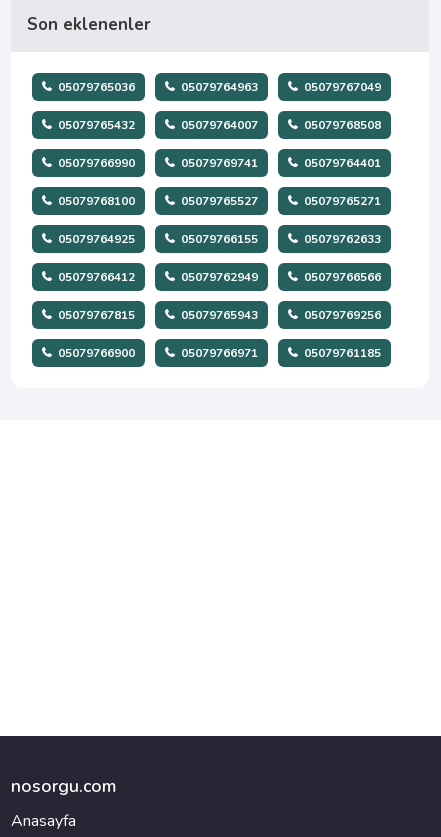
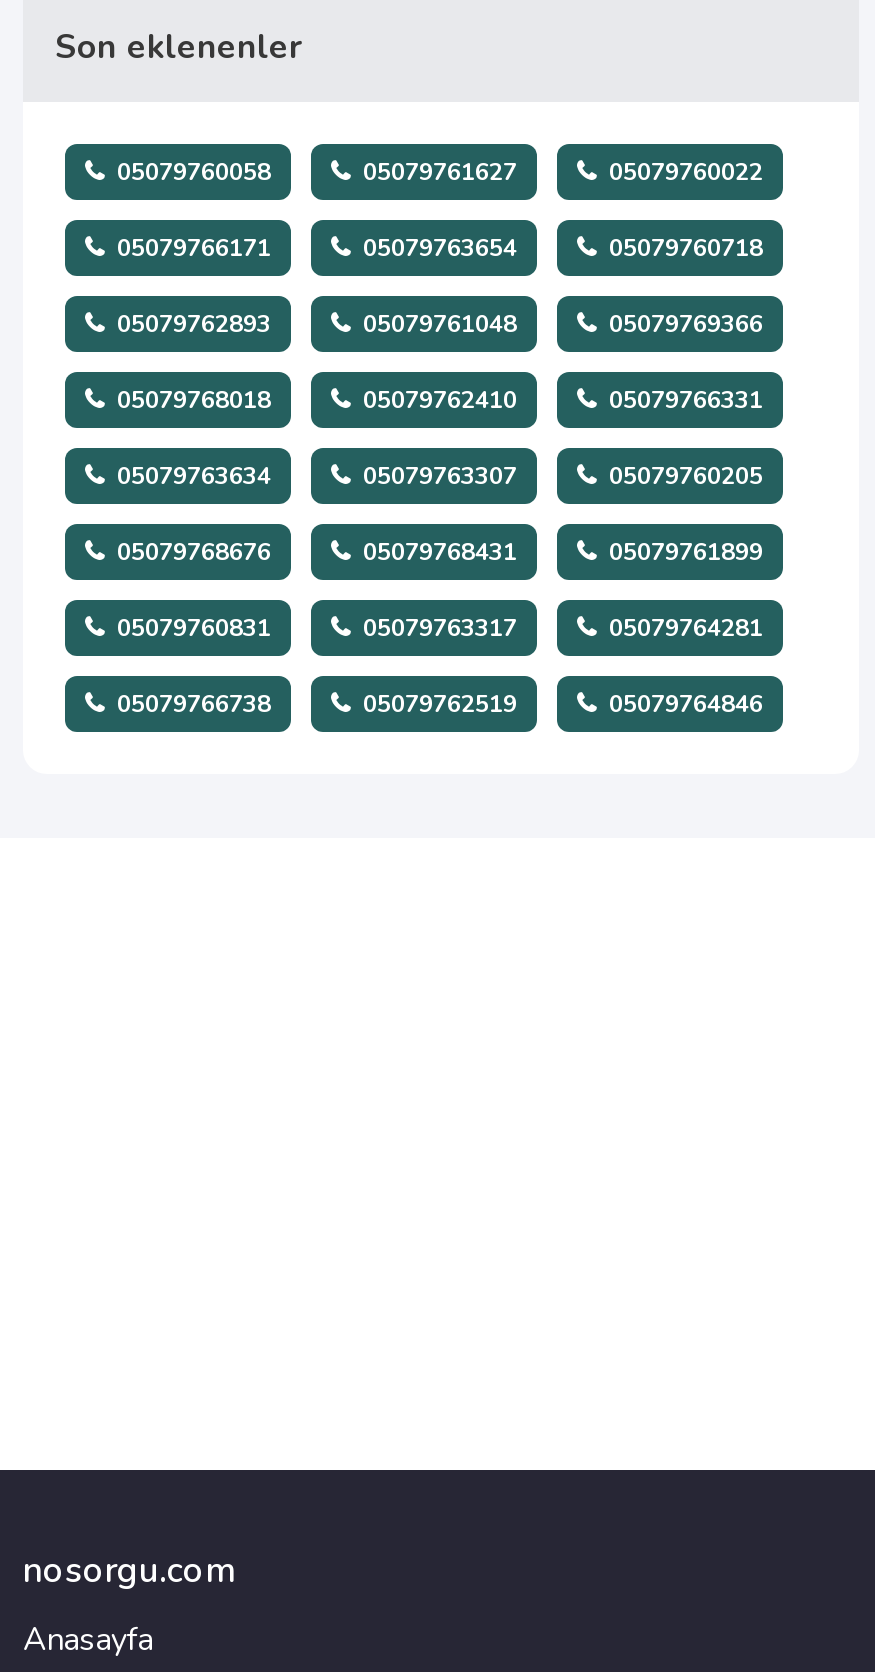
- 05079765036
+ 05079760058

- 05079764963
+ 05079761627

- 05079767049
+ 05079760022

- 05079765432
+ 05079766171

- 05079764007
+ 05079763654

- 05079768508
+ 05079760718

- 05079766990
+ 05079762893

- 05079769741
+ 05079761048

- 05079764401
+ 05079769366

- 05079768100
+ 05079768018

- 05079765527
+ 05079762410

- 05079765271
+ 05079766331

- 05079764925
+ 05079763634

- 05079766155
+ 05079763307

- 05079762633
+ 05079760205

- 05079766412
+ 05079768676

- 05079762949
+ 05079768431

- 05079766566
+ 05079761899

- 05079767815
+ 05079760831

- 05079765943
+ 05079763317

- 05079769256
+ 05079764281

- 05079766900
+ 05079766738

- 05079766971
+ 05079762519

- 05079761185
+ 05079764846
